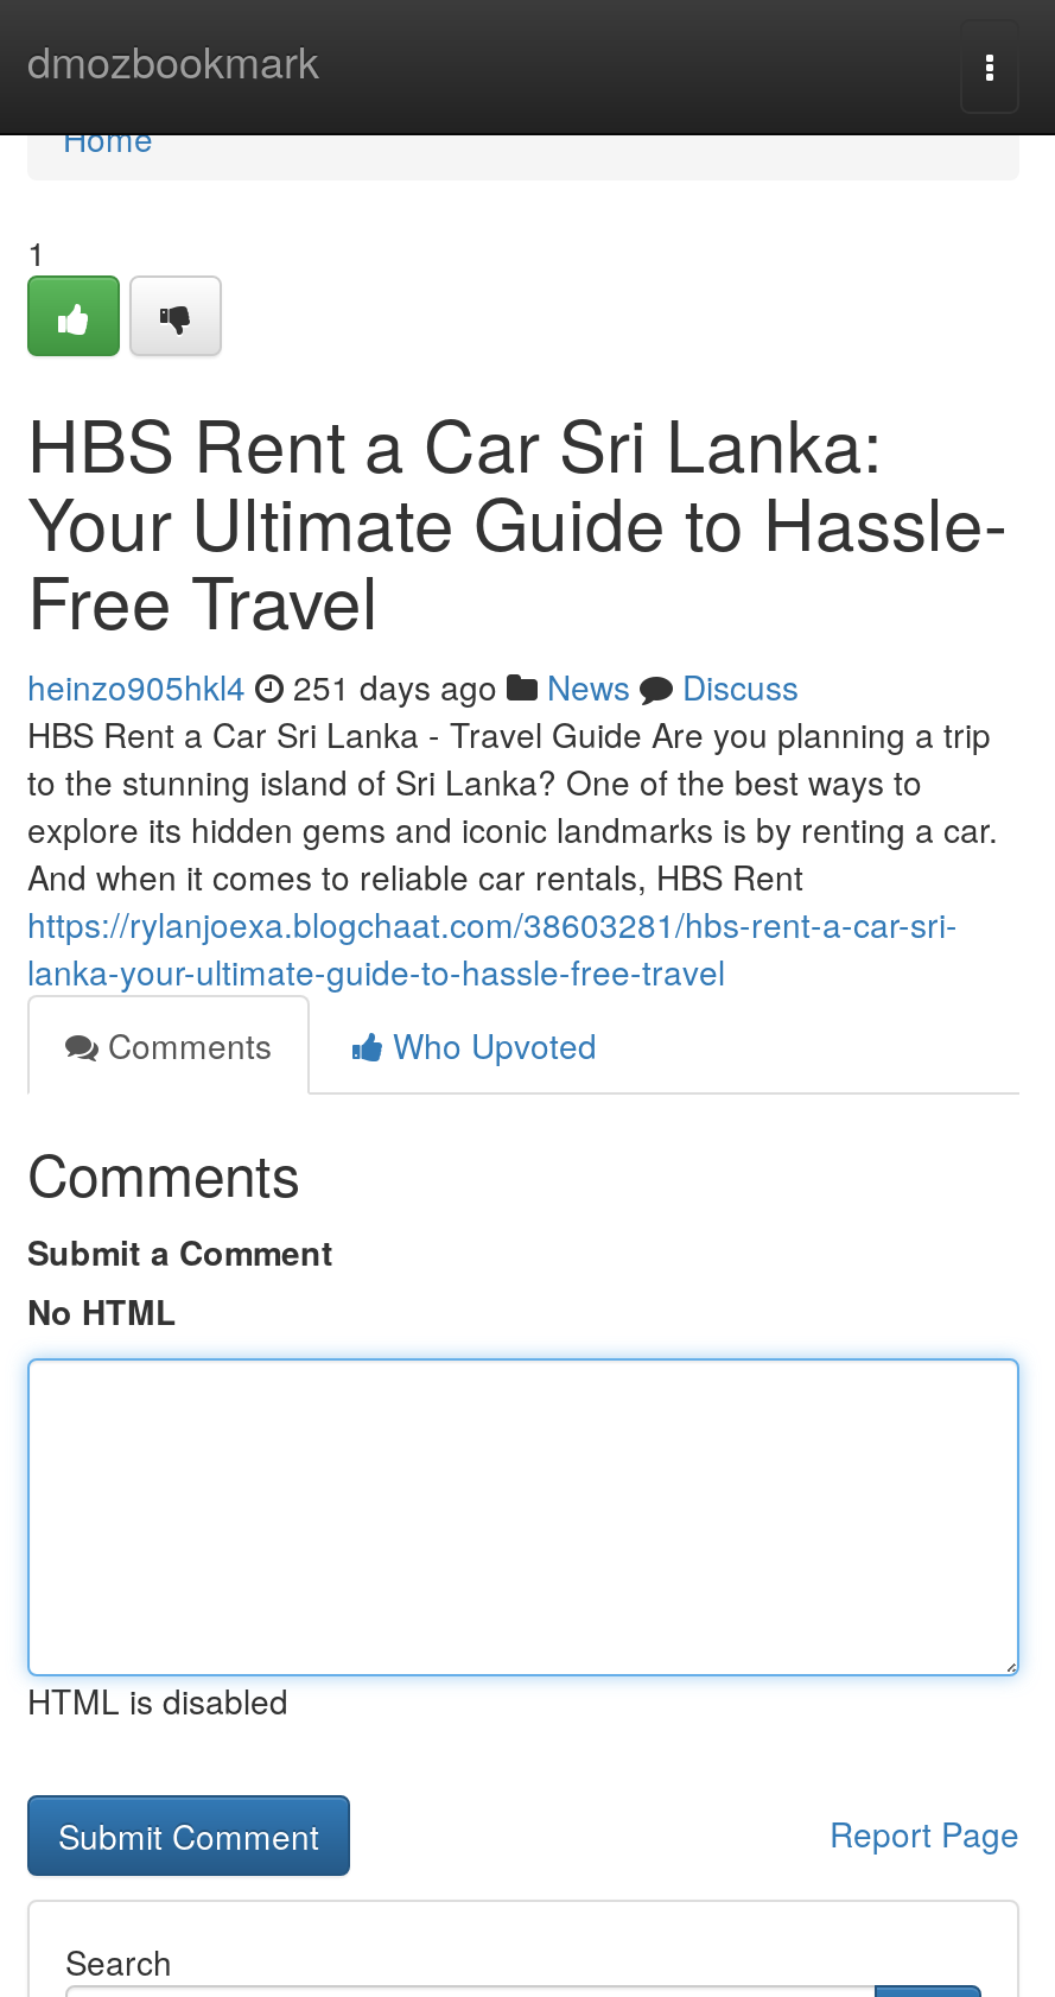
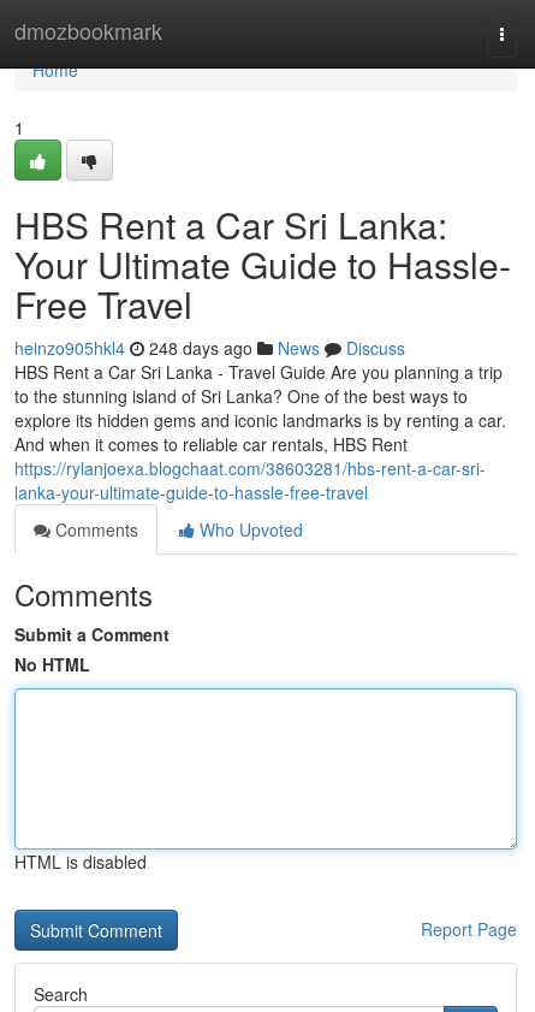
- heinzo905hkl4 251 days ago News Discuss
+ heinzo905hkl4 248 days ago News Discuss
